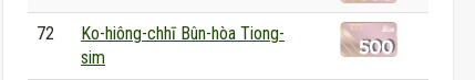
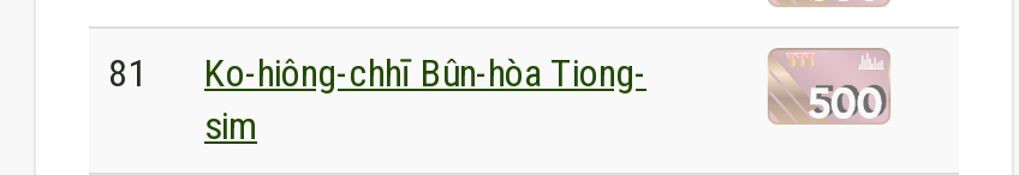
- 72 Ko-hiông-chhī Bûn-hòa Tiong-
+ 81 Ko-hiông-chhī Bûn-hòa Tiong-
